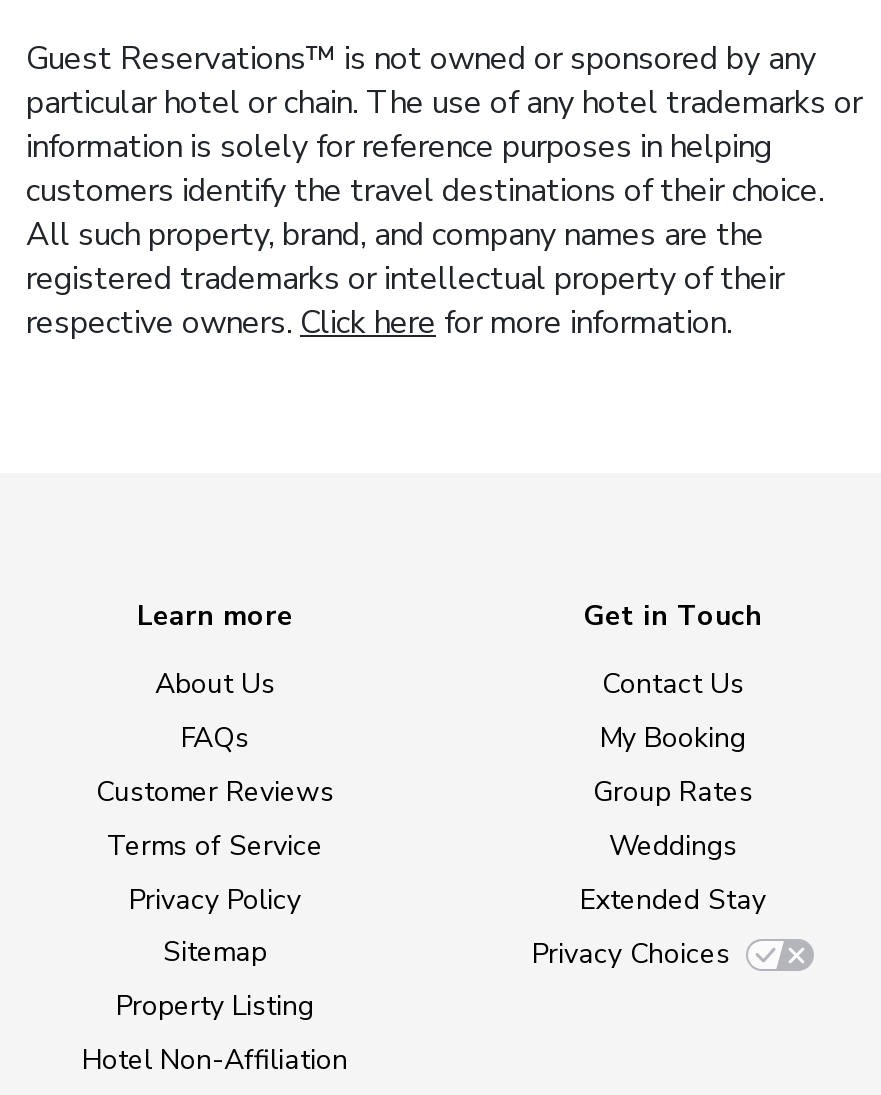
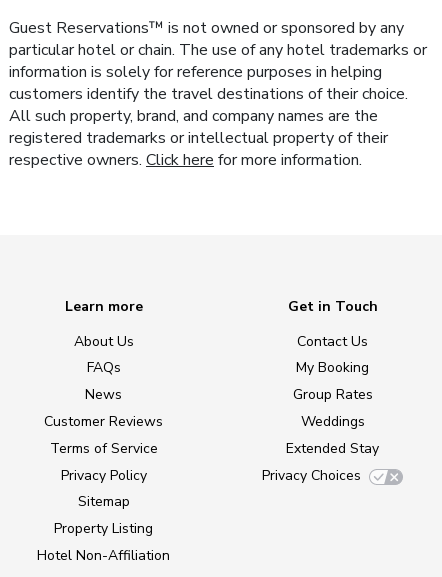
+ News
